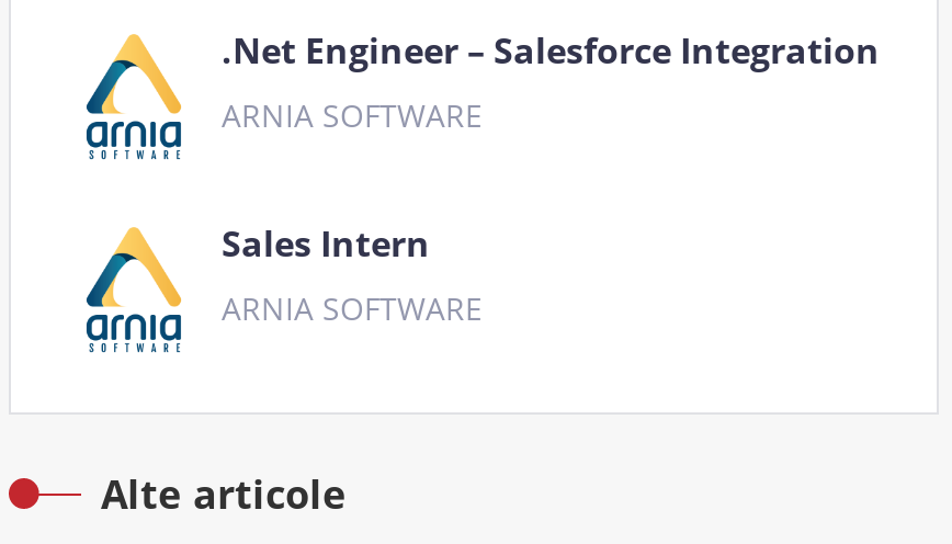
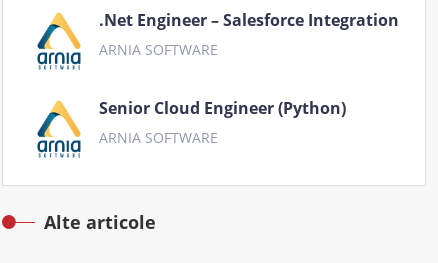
- Sales Intern
+ Senior Cloud Engineer (Python)
